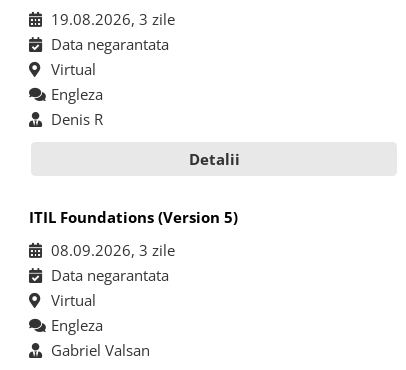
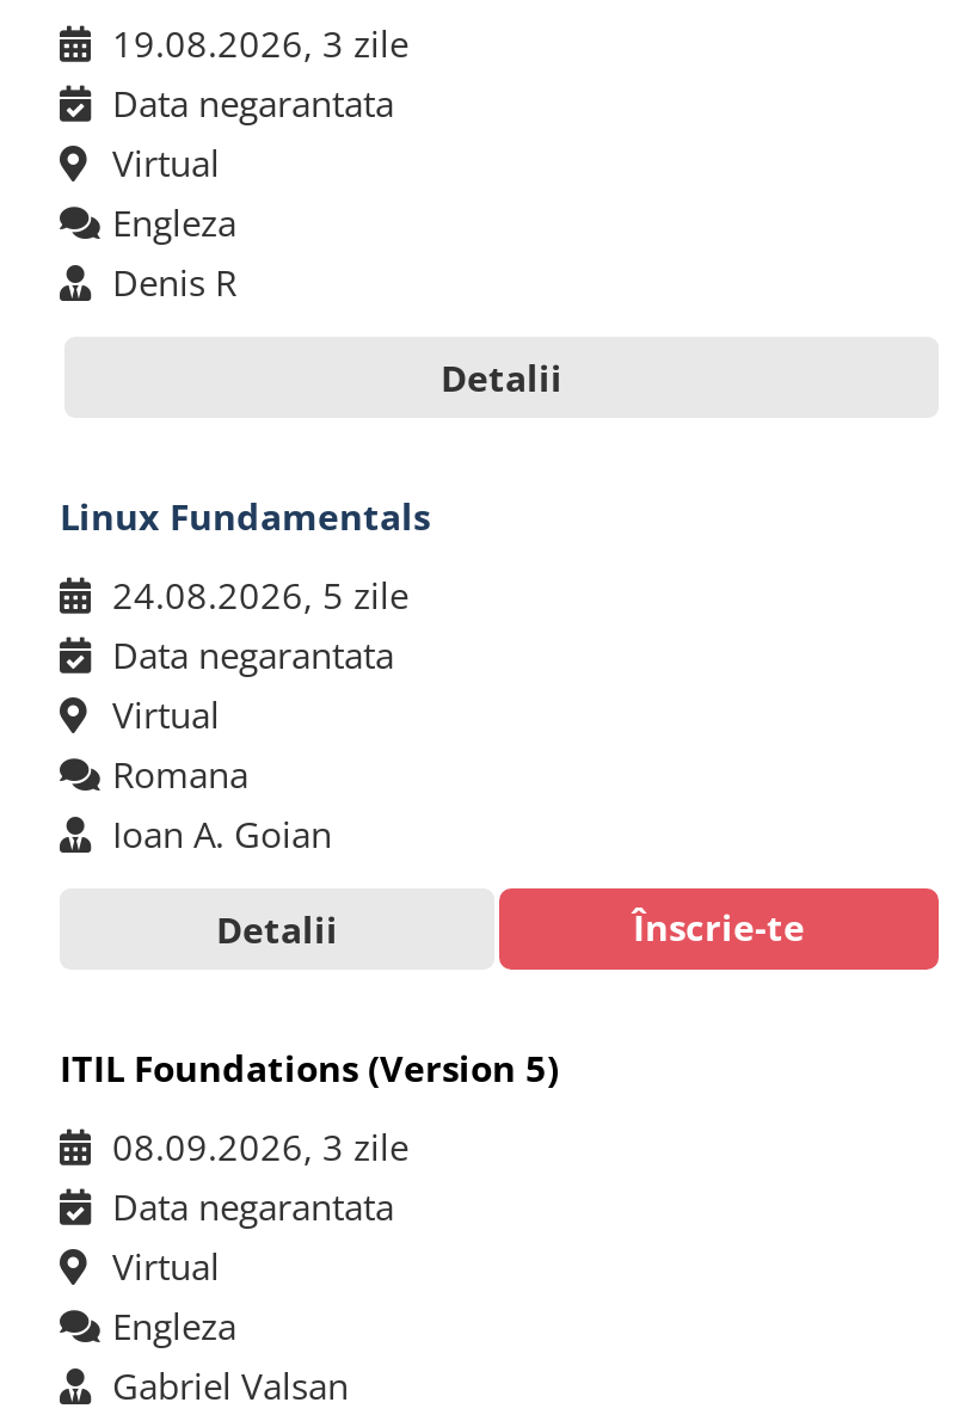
+ Linux Fundamentals
+ 24.08.2026, 5 zile
+ Data negarantata
+ Virtual
+ Romana
+ Ioan A. Goian
+ Detalii
+ Înscrie-te
